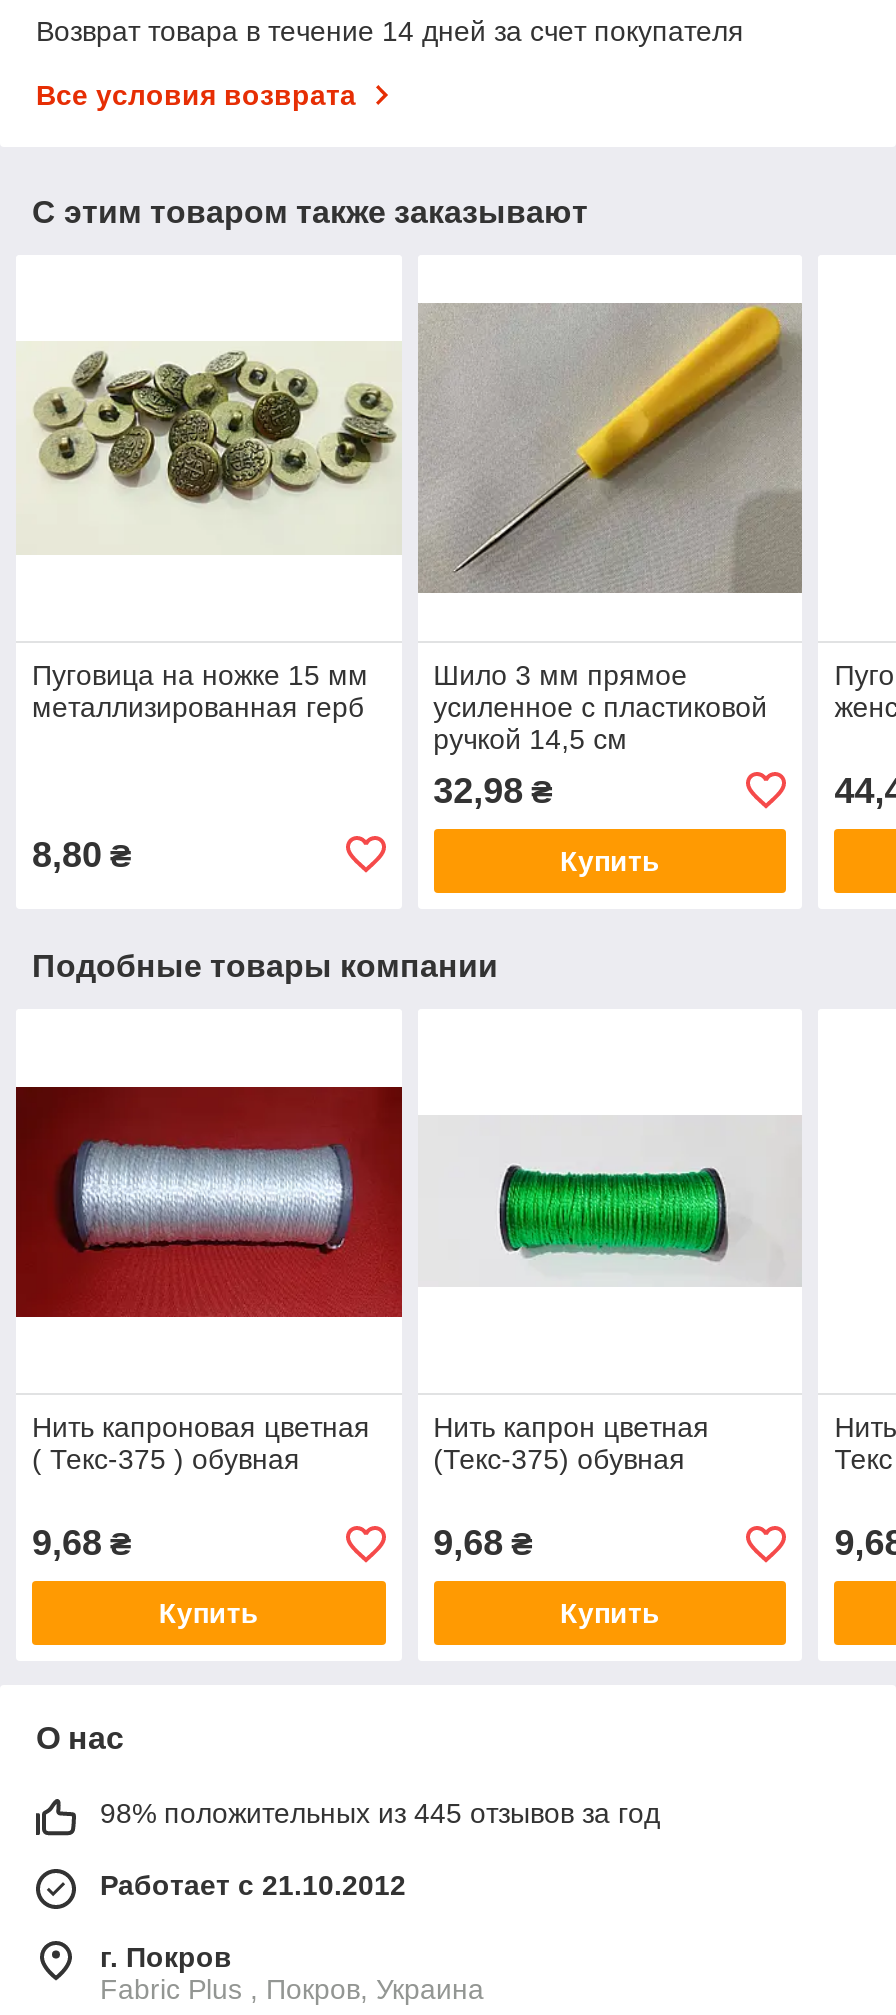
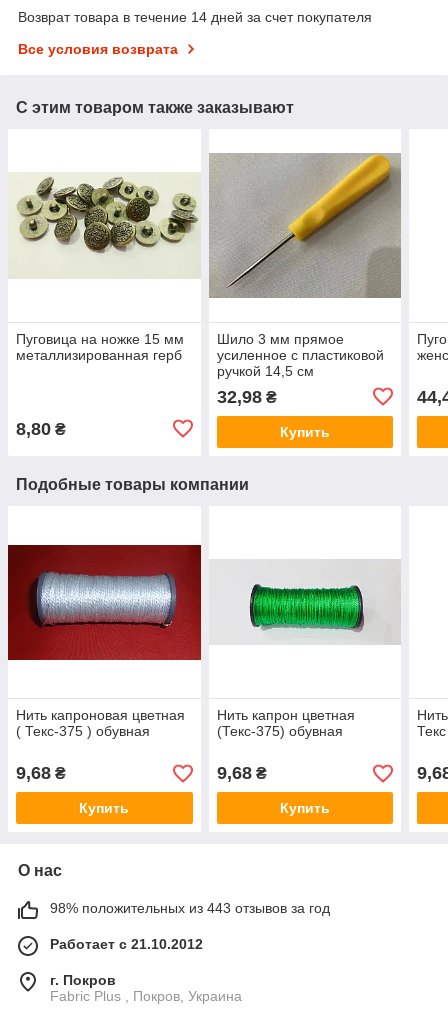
- 98% положительных из 445 отзывов за год
+ 98% положительных из 443 отзывов за год
